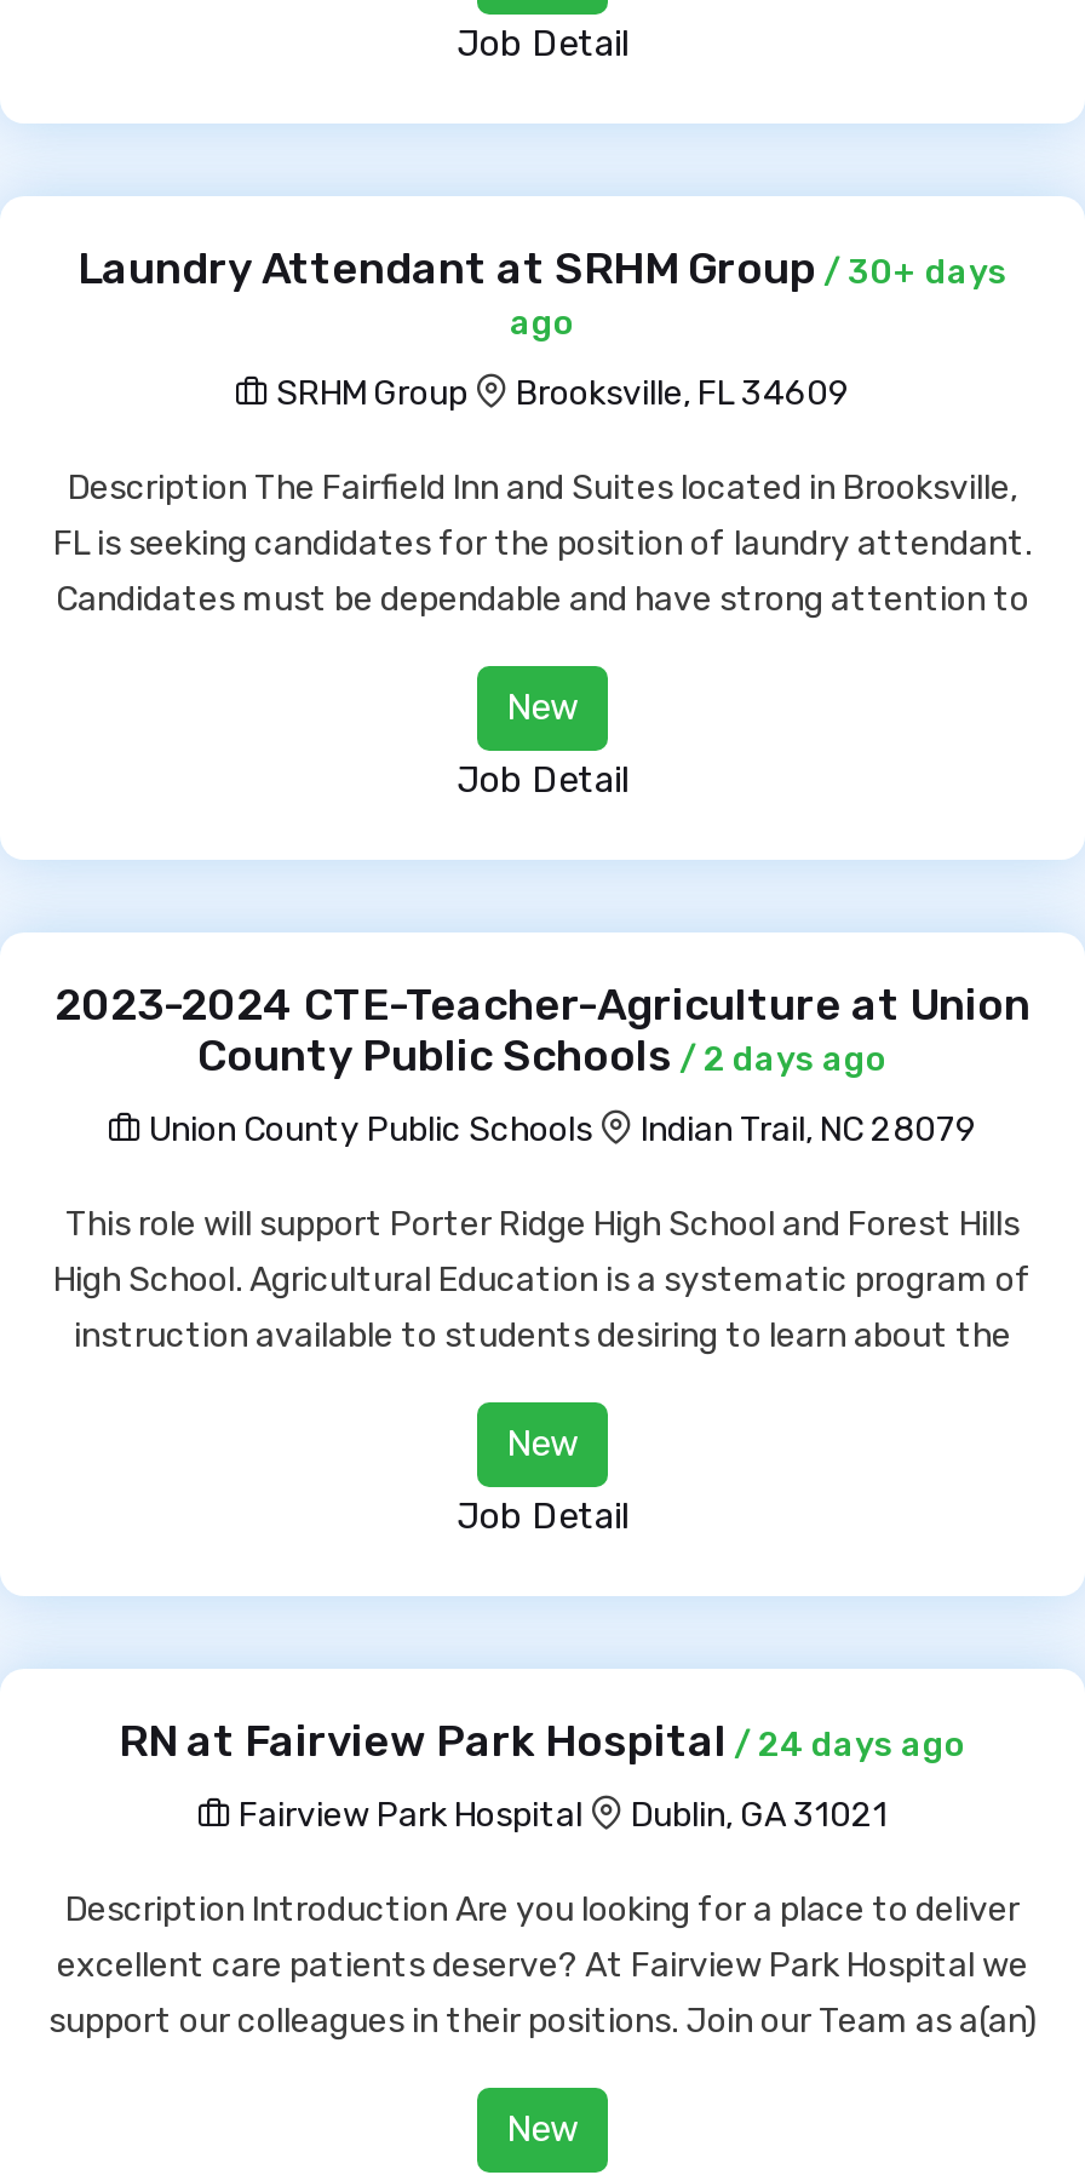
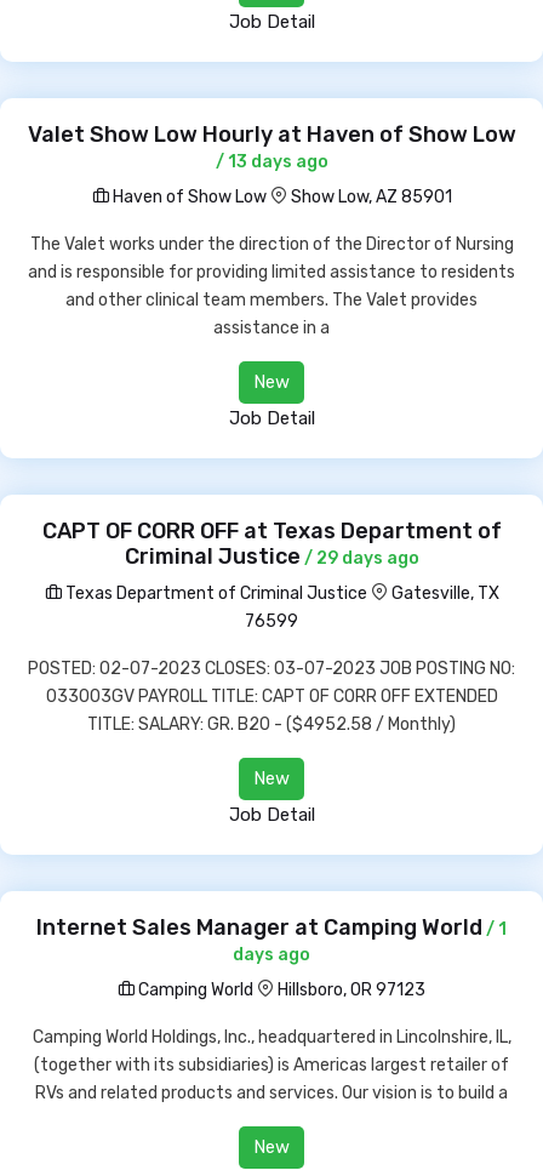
- Laundry Attendant at SRHM Group / 30+ days
- ago
+ Valet Show Low Hourly at Haven of Show Low
+ / 13 days ago

- SRHM Group
- Brooksville, FL 34609
+ Haven of Show Low
+ Show Low, AZ 85901

- Description The Fairfield Inn and Suites located in Brooksville,
- FL is seeking candidates for the position of laundry attendant.
- Candidates must be dependable and have strong attention to
+ The Valet works under the direction of the Director of Nursing
+ and is responsible for providing limited assistance to residents
+ and other clinical team members. The Valet provides
+ assistance in a

- 2023-2024 CTE-Teacher-Agriculture at Union
- County Public Schools / 2 days ago
+ CAPT OF CORR OFF at Texas Department of
+ Criminal Justice / 29 days ago

- Union County Public Schools
- Indian Trail, NC 28079
+ Texas Department of Criminal Justice
+ Gatesville, TX
+ 76599

- This role will support Porter Ridge High School and Forest Hills
- High School. Agricultural Education is a systematic program of
- instruction available to students desiring to learn about the
+ POSTED: 02-07-2023 CLOSES: 03-07-2023 JOB POSTING NO:
+ 033003GV PAYROLL TITLE: CAPT OF CORR OFF EXTENDED
+ TITLE: SALARY: GR. B20 - ($4952.58 / Monthly)

- RN at Fairview Park Hospital / 24 days ago
+ Internet Sales Manager at Camping World / 1
+ days ago

- Fairview Park Hospital
- Dublin, GA 31021
+ Camping World
+ Hillsboro, OR 97123

- Description Introduction Are you looking for a place to deliver
- excellent care patients deserve? At Fairview Park Hospital we
- support our colleagues in their positions. Join our Team as a(an)
+ Camping World Holdings, Inc., headquartered in Lincolnshire, IL,
+ (together with its subsidiaries) is Americas largest retailer of
+ RVs and related products and services. Our vision is to build a
